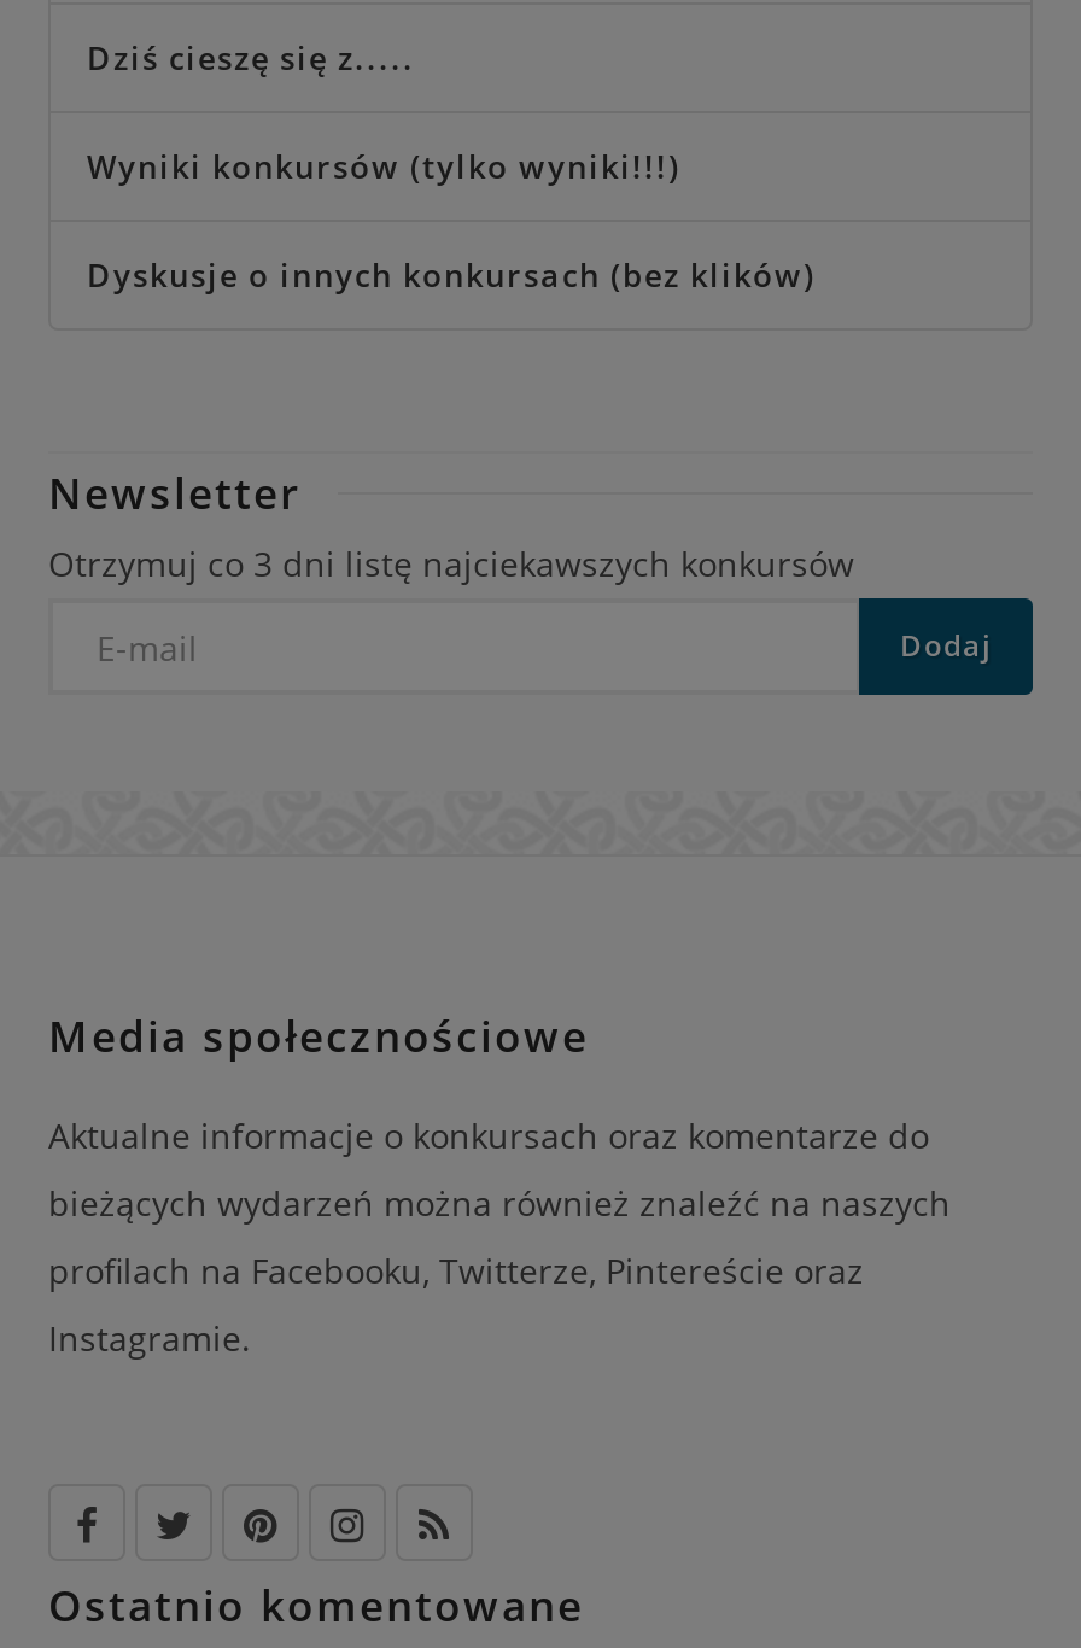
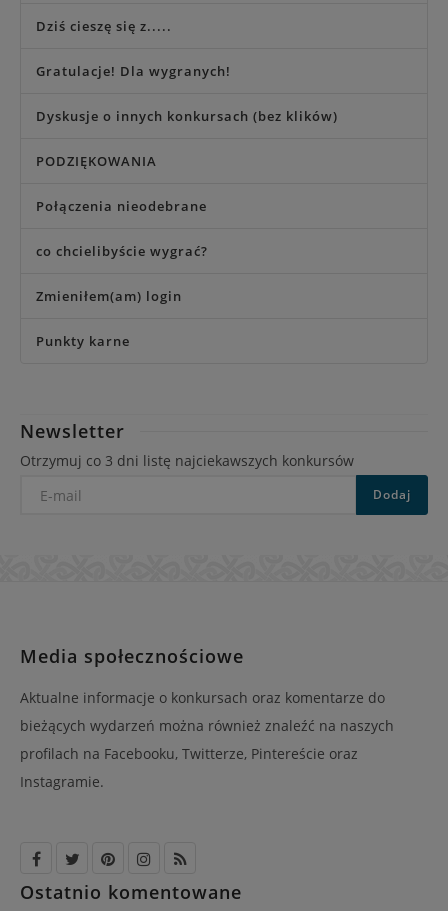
- Wyniki konkursów (tylko wyniki!!!)
+ Gratulacje! Dla wygranych!

+ PODZIĘKOWANIA
+ Połączenia nieodebrane
+ co chcielibyście wygrać?
+ Zmieniłem(am) login
+ Punkty karne
